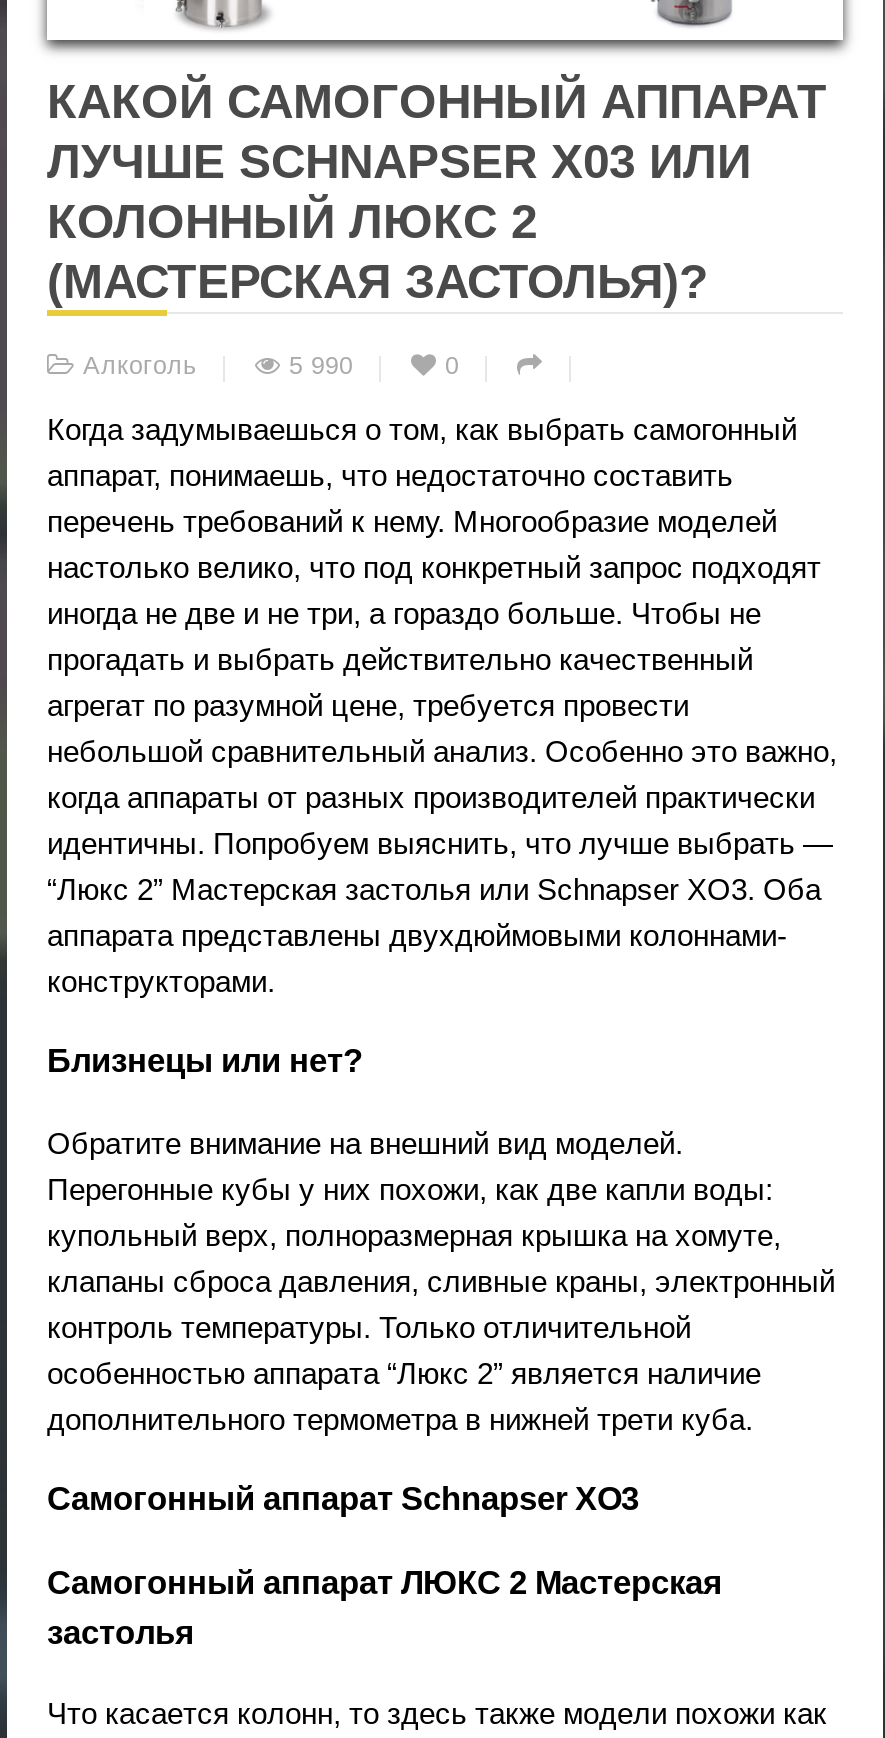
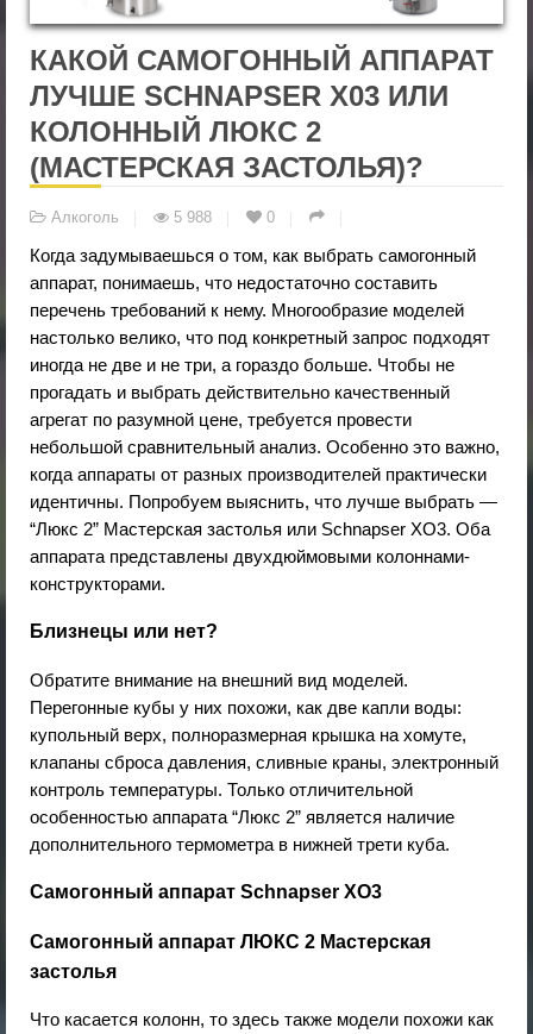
- 5 990
+ 5 988
